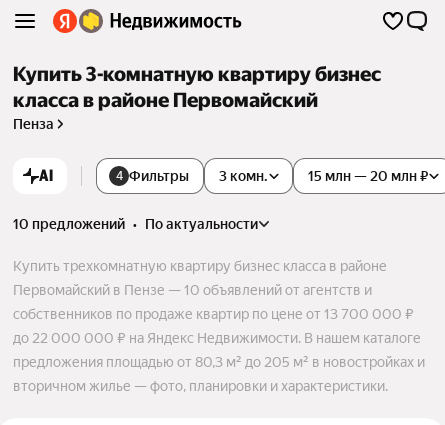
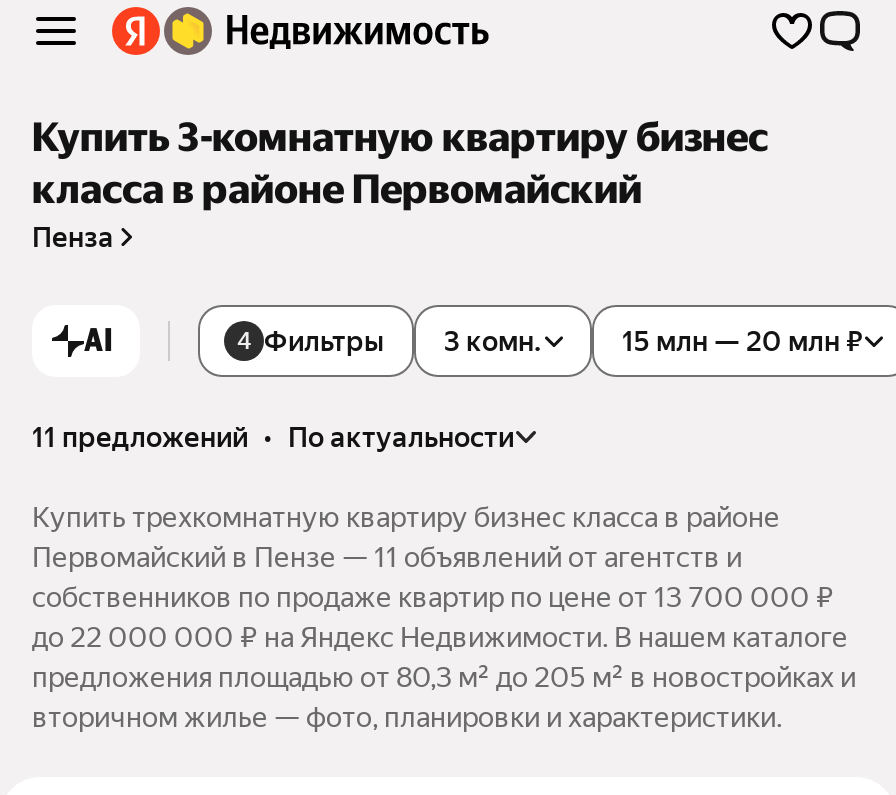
- 10 предложений • по актуальности
+ 11 предложений • по актуальности

- Первомайский в Пензе — 10 объявлений от агентств и
+ Первомайский в Пензе — 11 объявлений от агентств и
